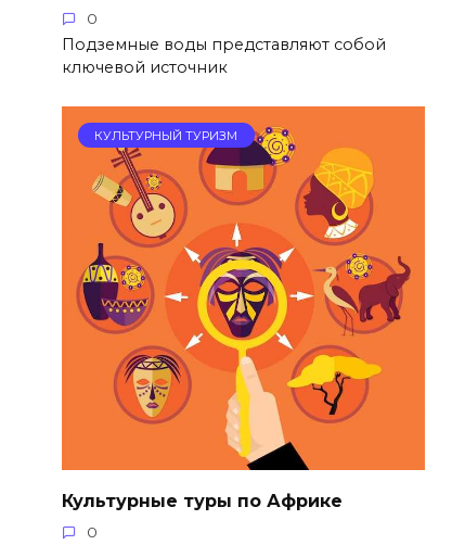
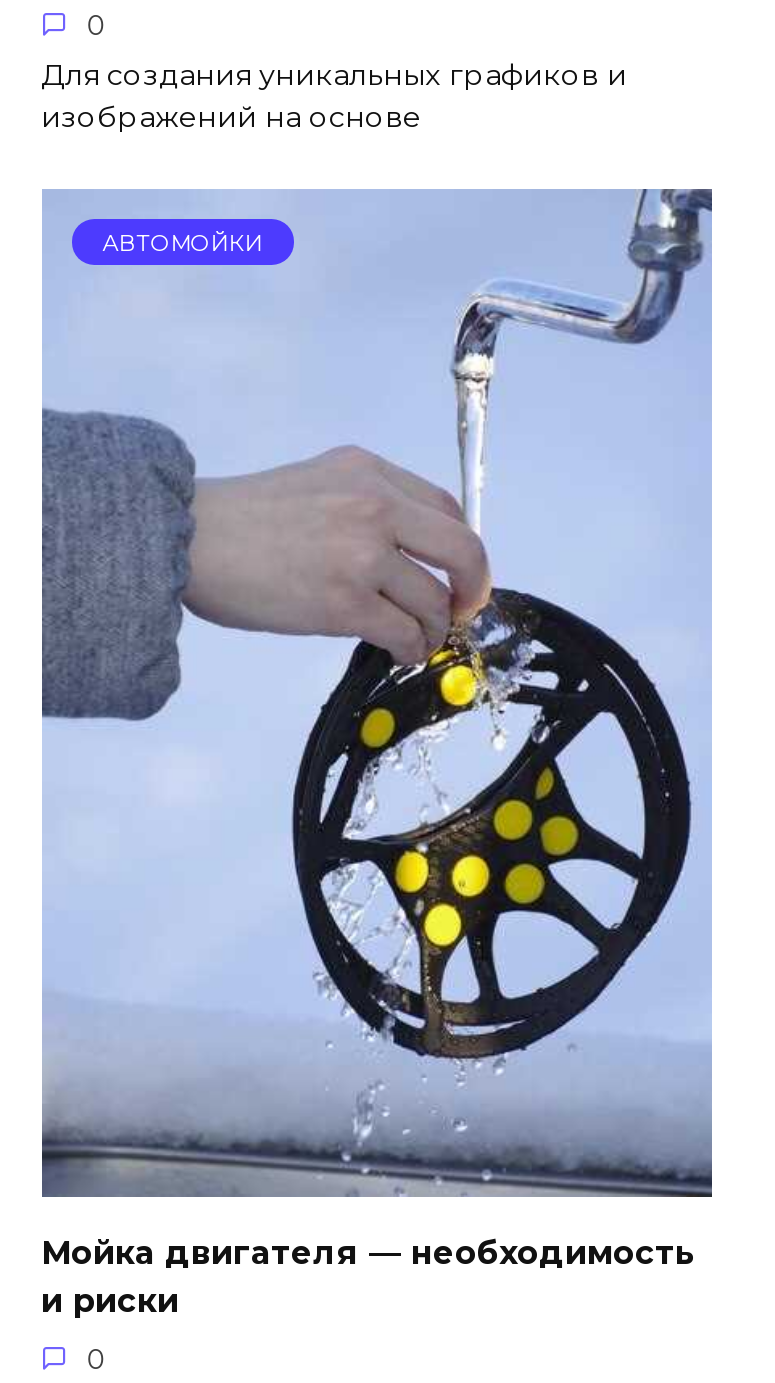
- Подземные воды представляют собой
- ключевой источник
+ Для создания уникальных графиков и
+ изображений на основе

- [image]
- КУЛЬТУРНЫЙ ТУРИЗМ
+ [image]
+ АВТОМОЙКИ

- Культурные туры по Африке
+ Мойка двигателя — необходимость
+ и риски
